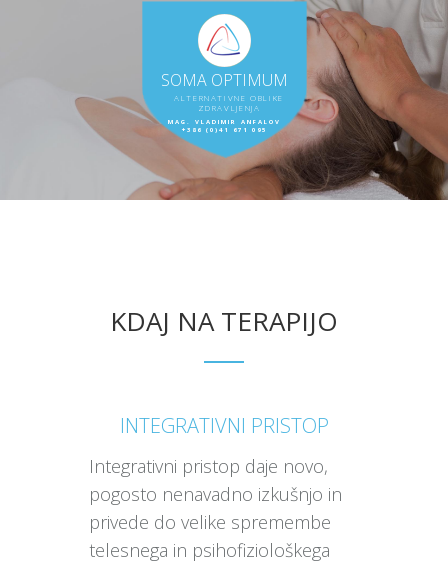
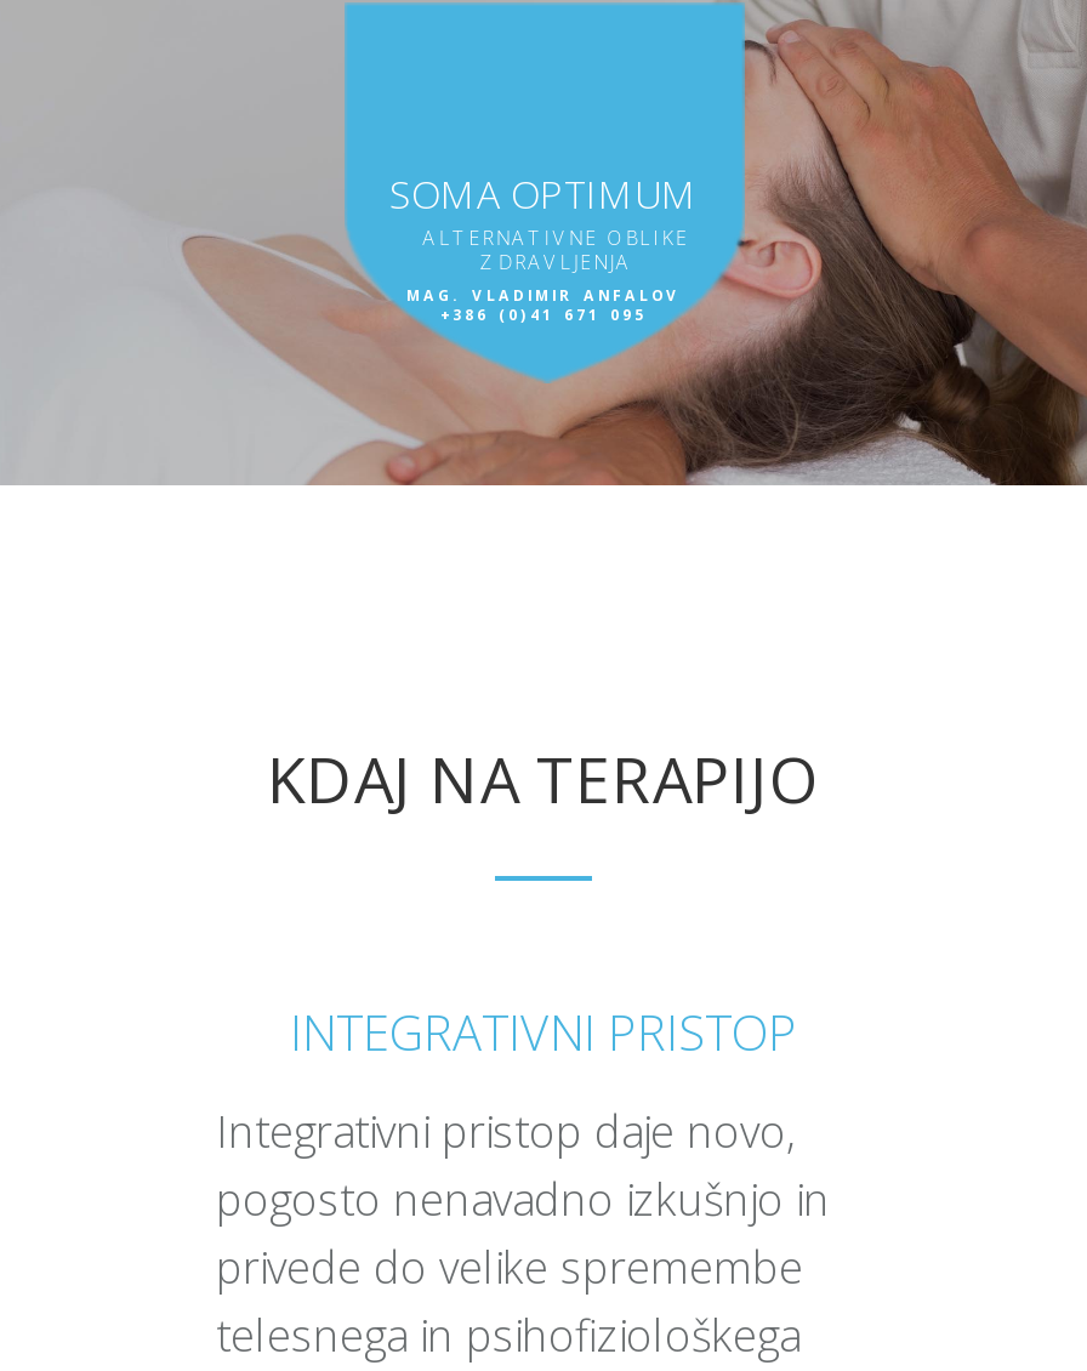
- [image]
